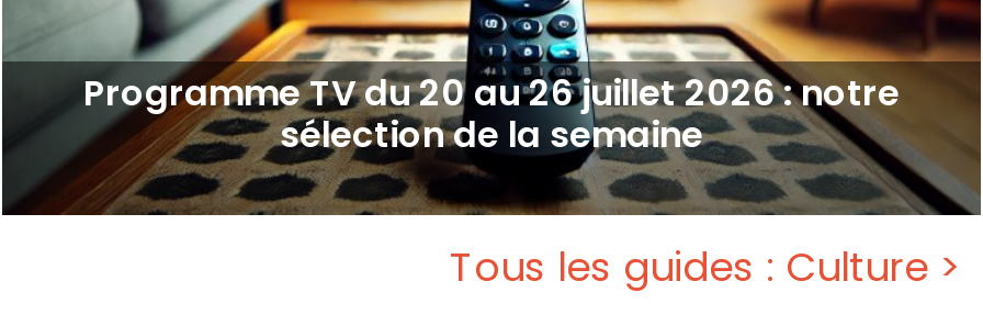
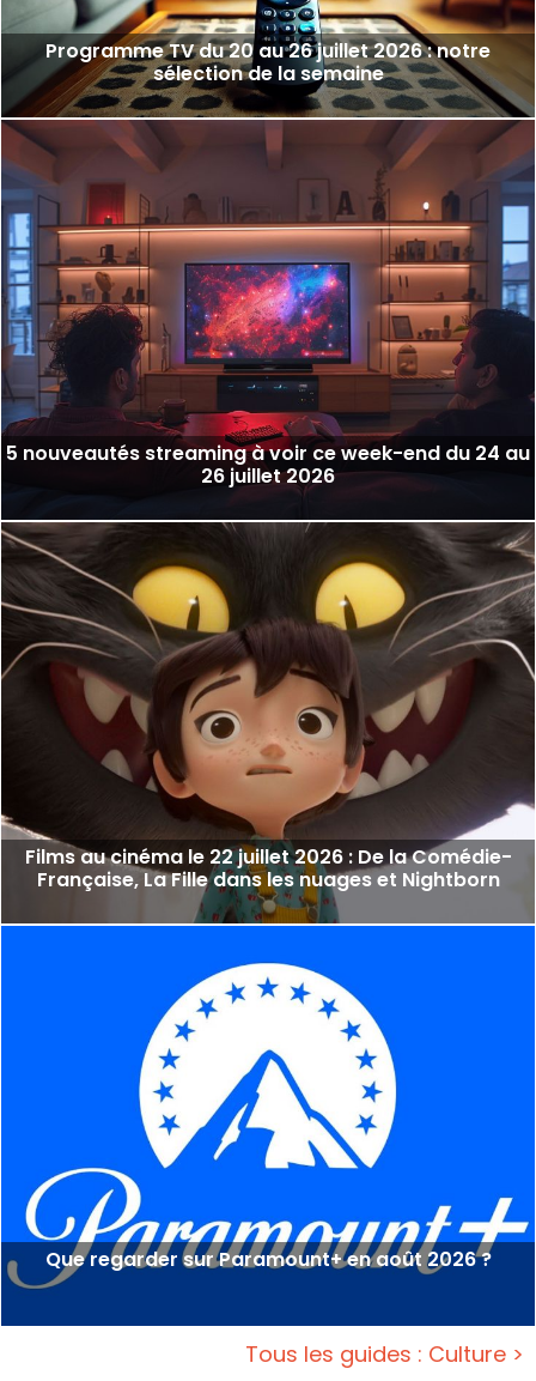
+ [image]
+ 5 nouveautés streaming à voir ce week-end du 24 au
+ 26 juillet 2026

+ [image]
+ Films au cinéma le 22 juillet 2026 : De la Comédie-
+ Française, La Fille dans les nuages et Nightborn

+ Que regarder sur Paramount+ en août 2026 ?
